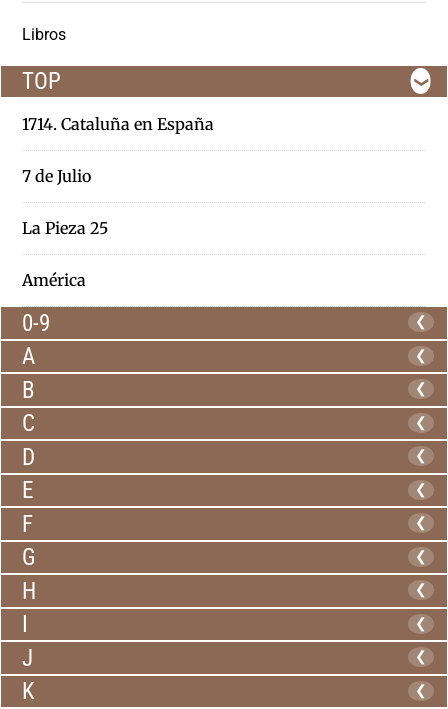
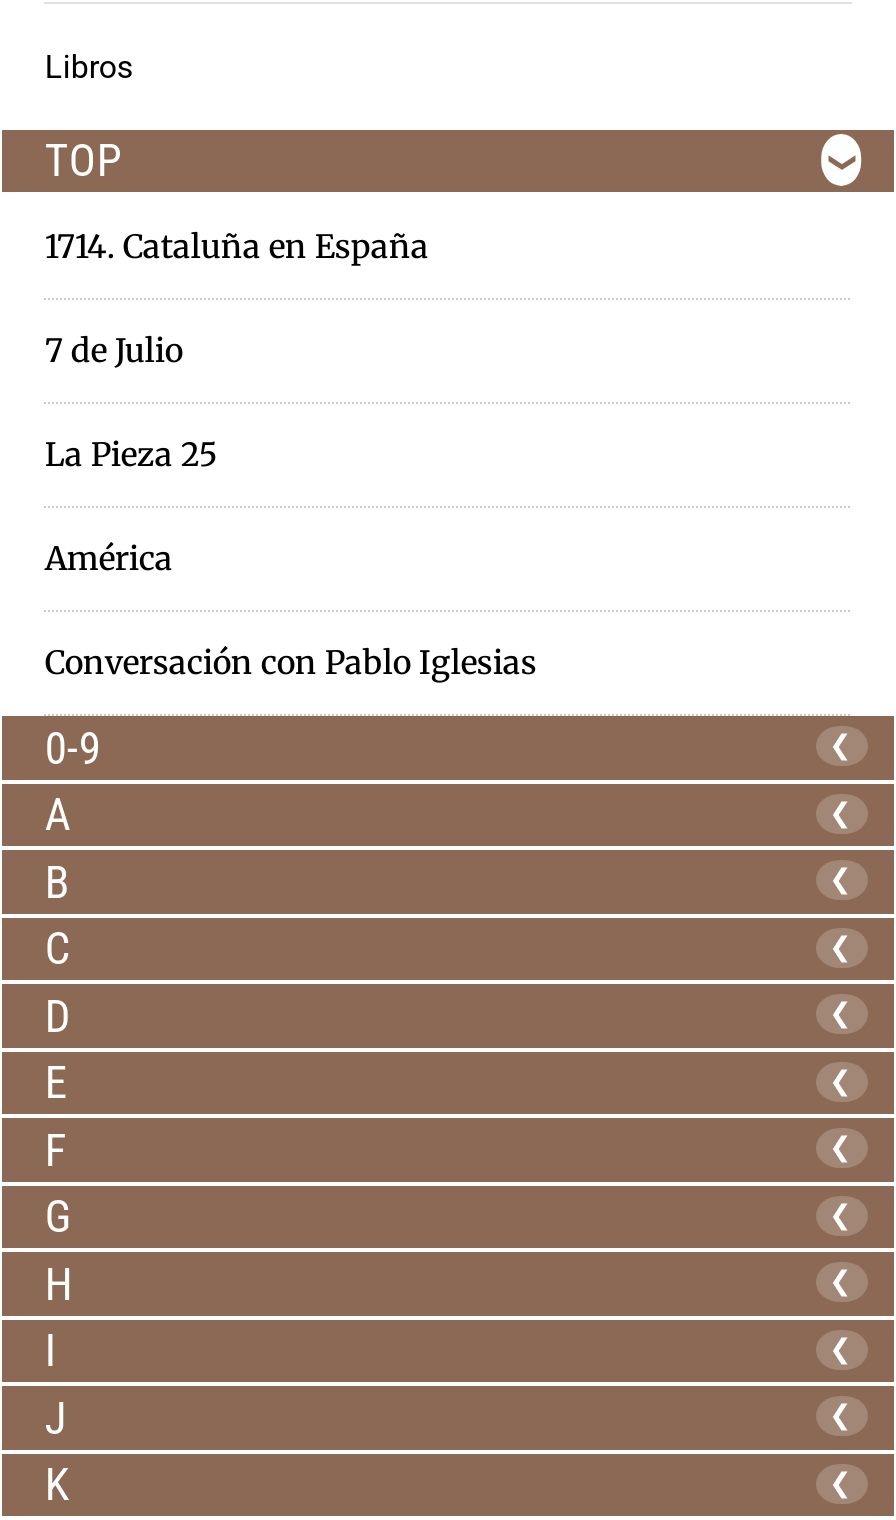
+ Conversación con Pablo Iglesias
